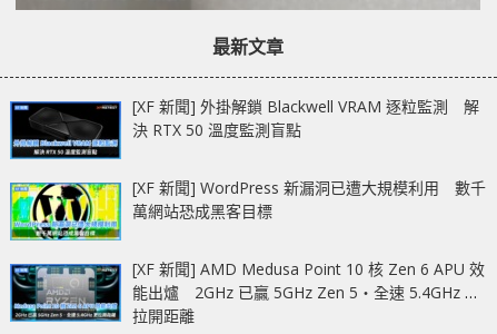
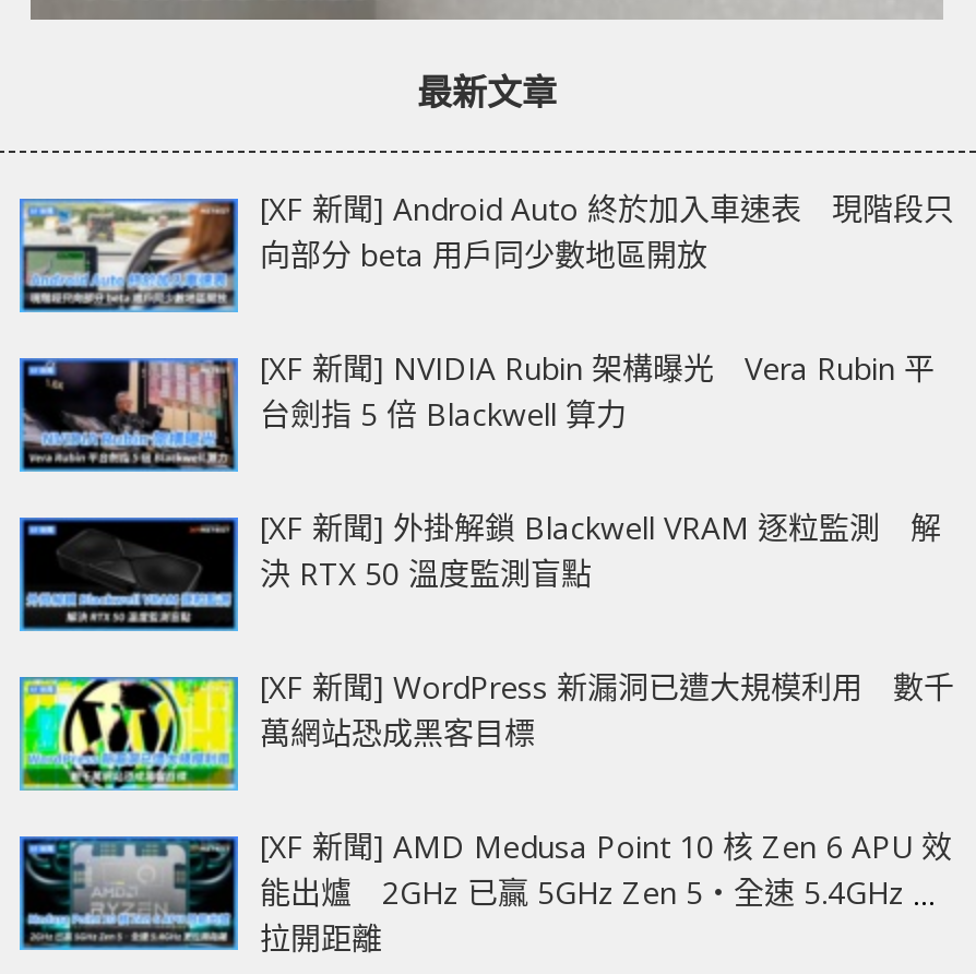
+ [image]
+ [XF 新聞] Android Auto 終於加入車速表 現階段只
+ 向部分 beta 用戶同少數地區開放
+ [XF 新聞] NVIDIA Rubin 架構曝光 Vera Rubin 平
+ 台劍指 5 倍 Blackwell 算力

+ [image]
